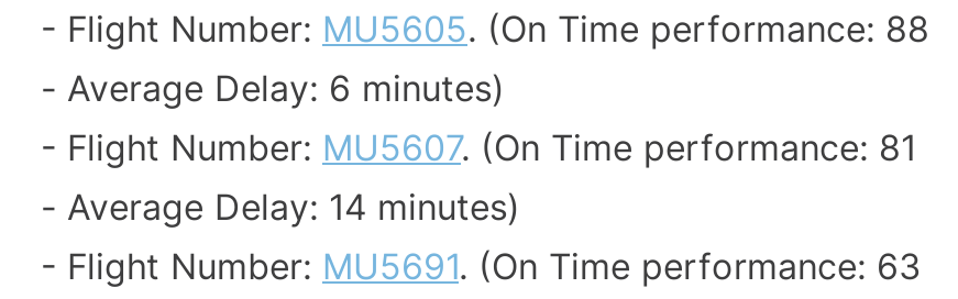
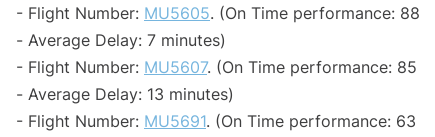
- - Average Delay: 6 minutes)
+ - Average Delay: 7 minutes)

- - Flight Number: MU5607. (On Time performance: 81
+ - Flight Number: MU5607. (On Time performance: 85

- - Average Delay: 14 minutes)
+ - Average Delay: 13 minutes)
